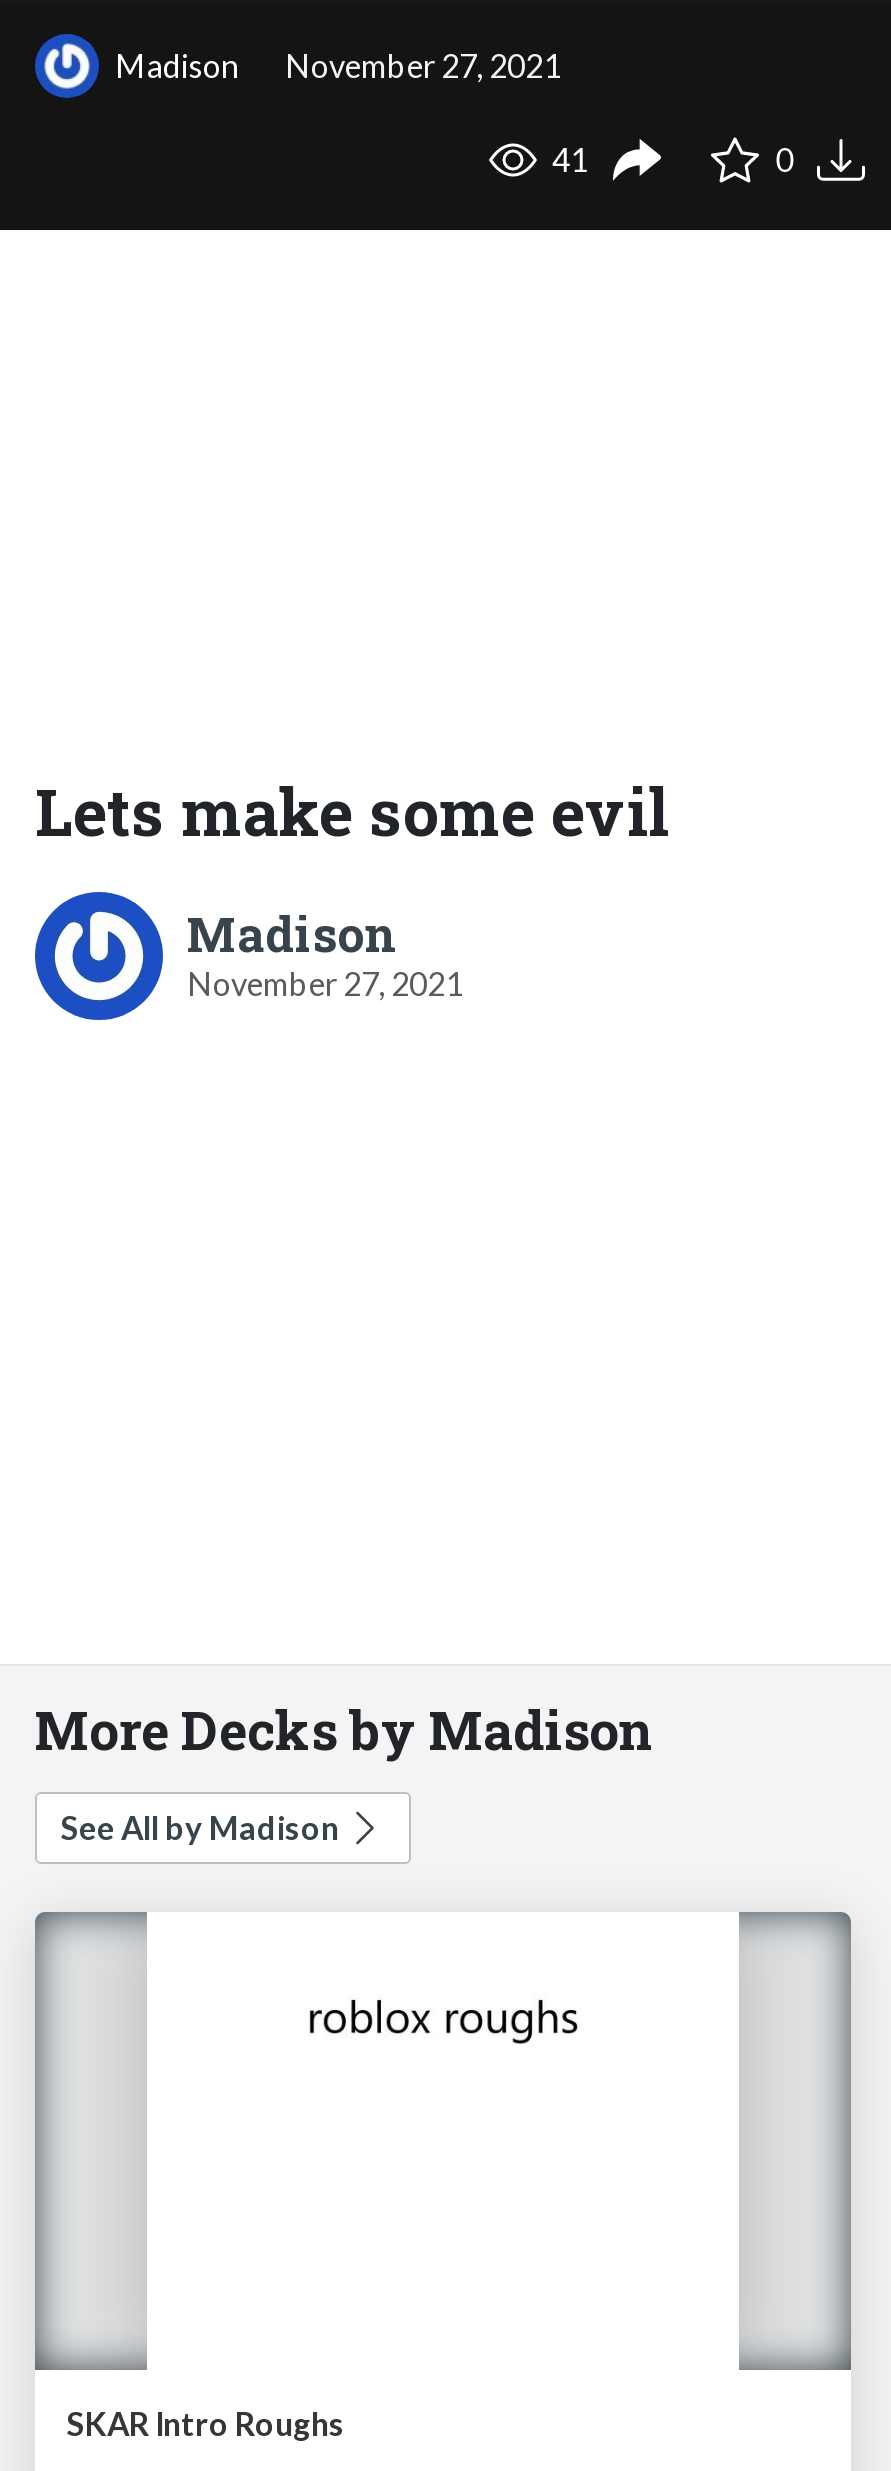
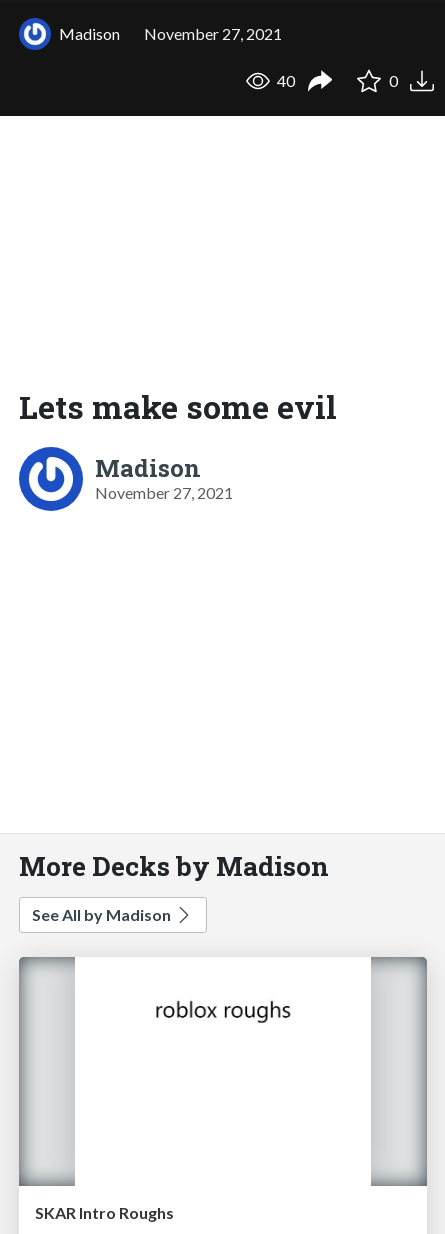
- 41
+ 40
